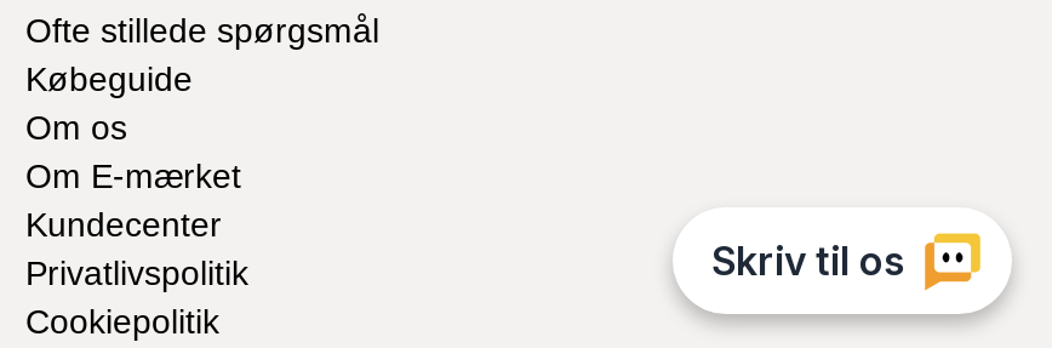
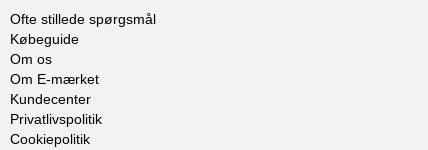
- [image]
